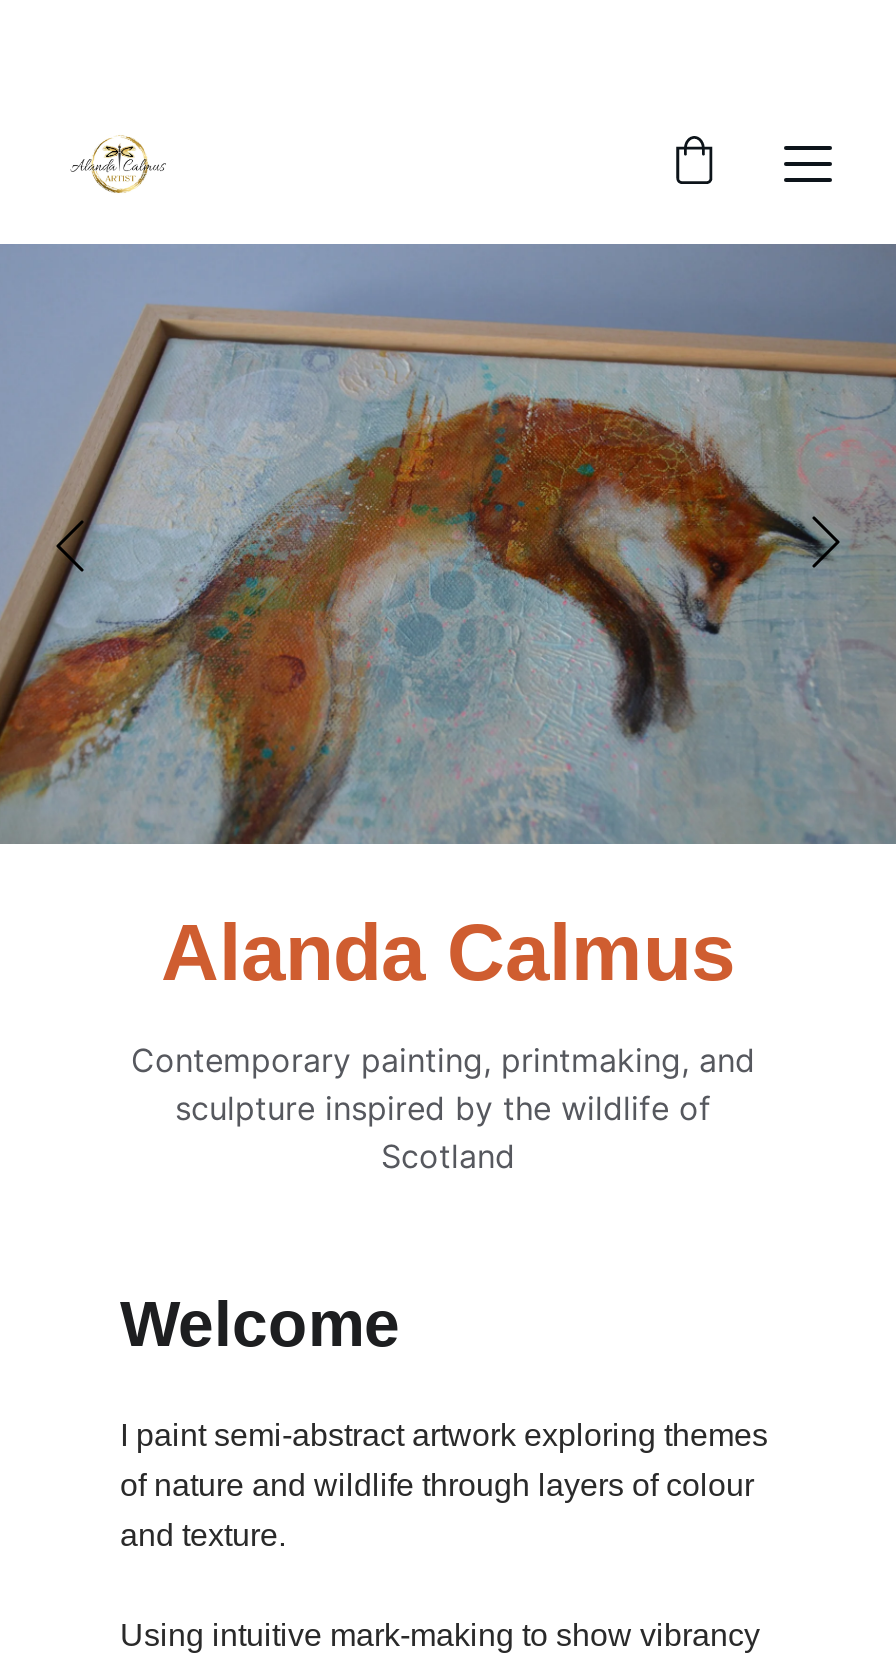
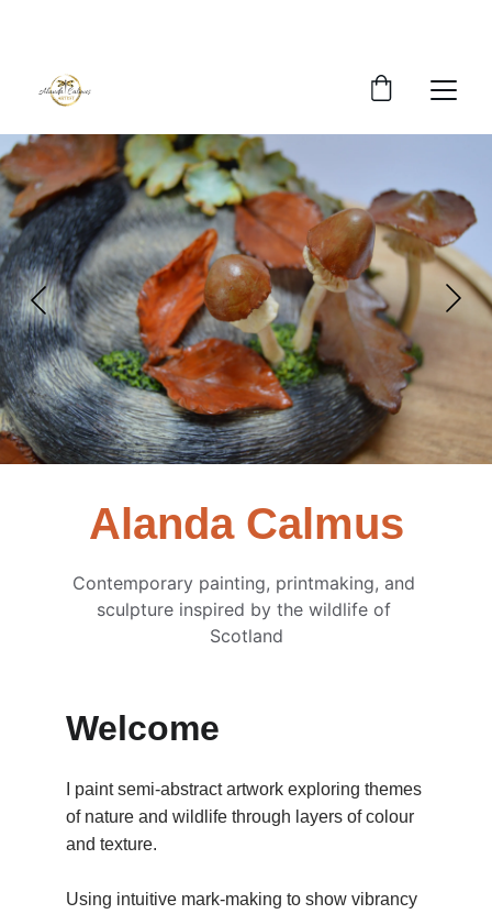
- [image]
+ [image]
